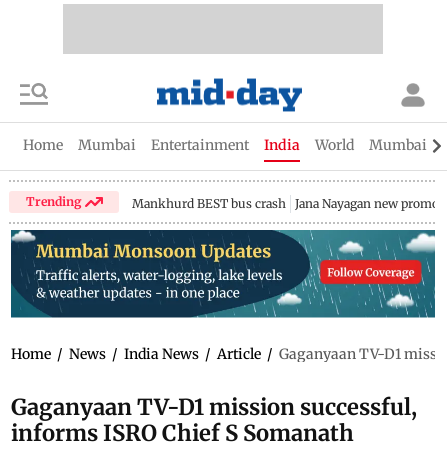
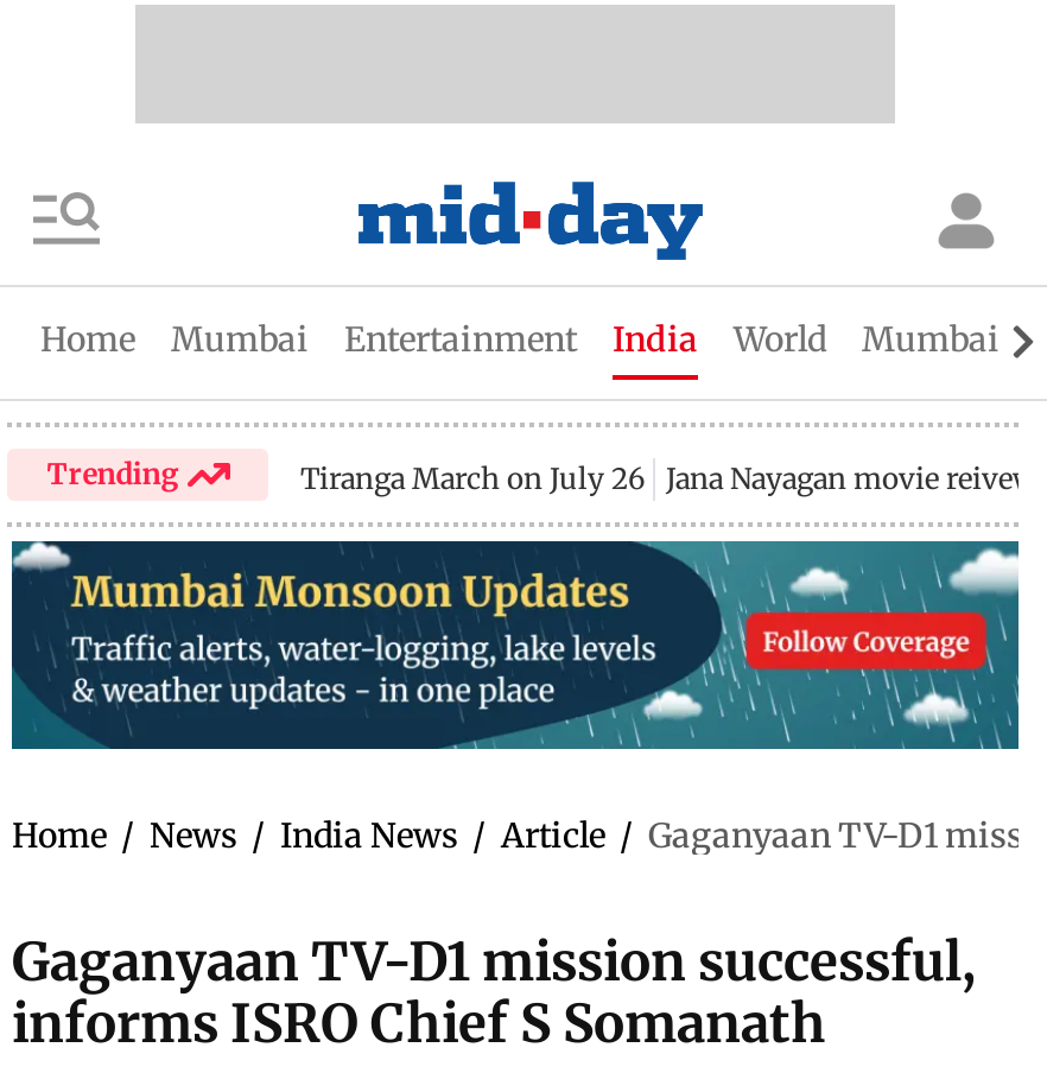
- Mankhurd BEST bus crash Jana Nayagan new promo
+ Tiranga March on July 26 Jana Nayagan movie reivew
